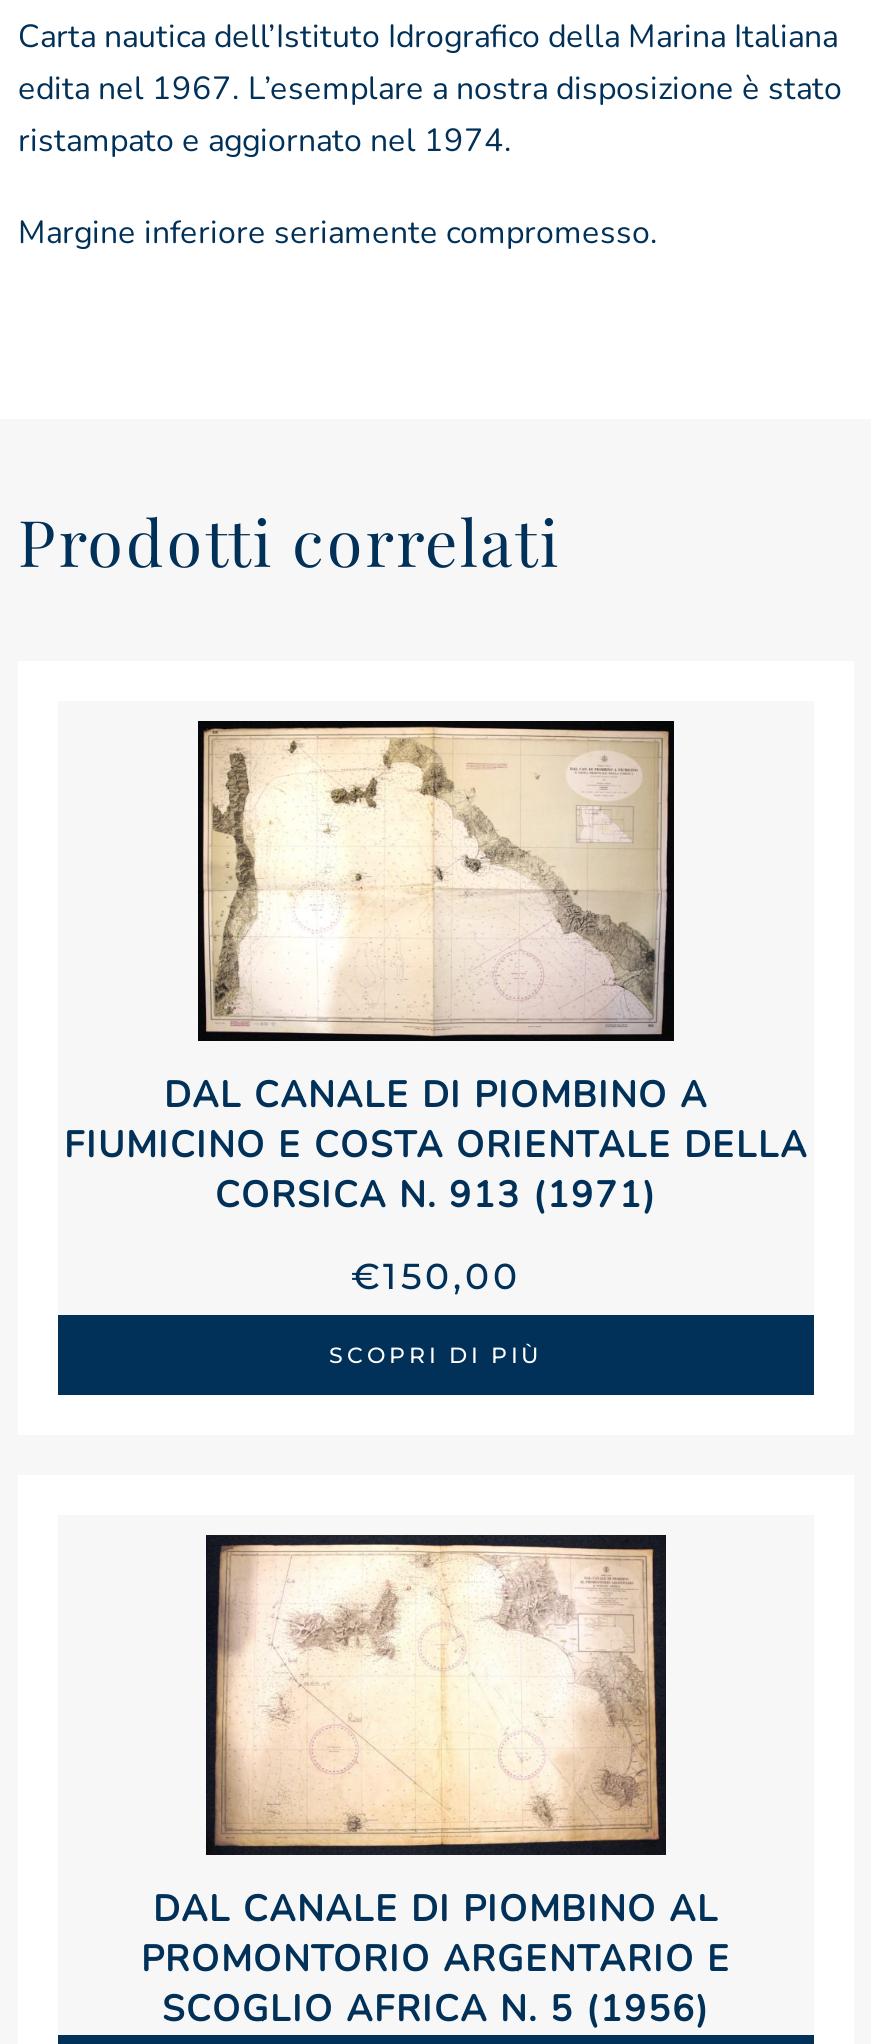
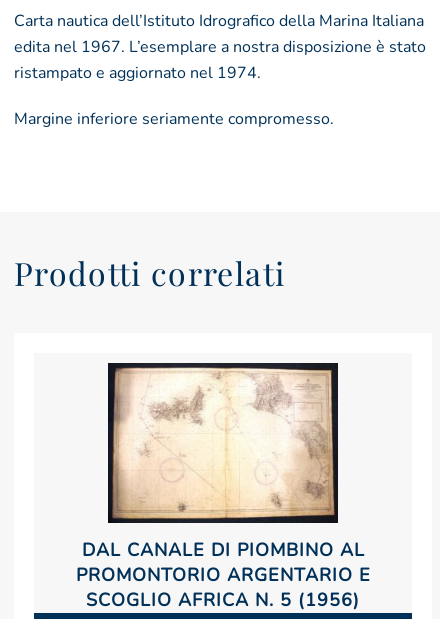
- [image]
- DAL CANALE DI PIOMBINO A
- FIUMICINO E COSTA ORIENTALE DELLA
- CORSICA N. 913 (1971)
- €150,00
- SCOPRI DI PIÙ
